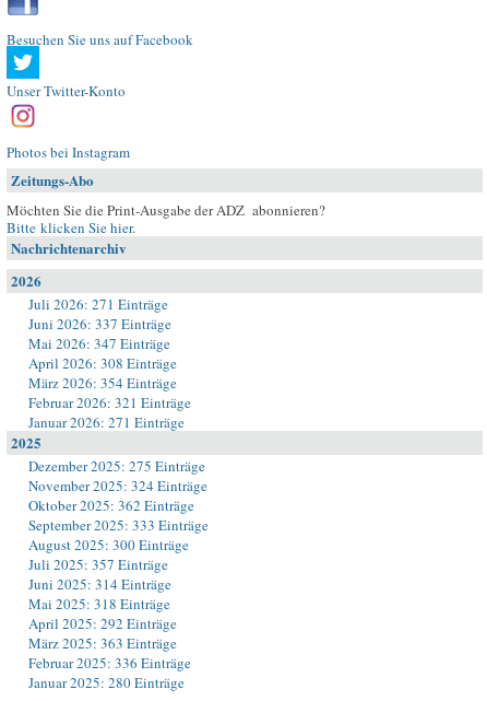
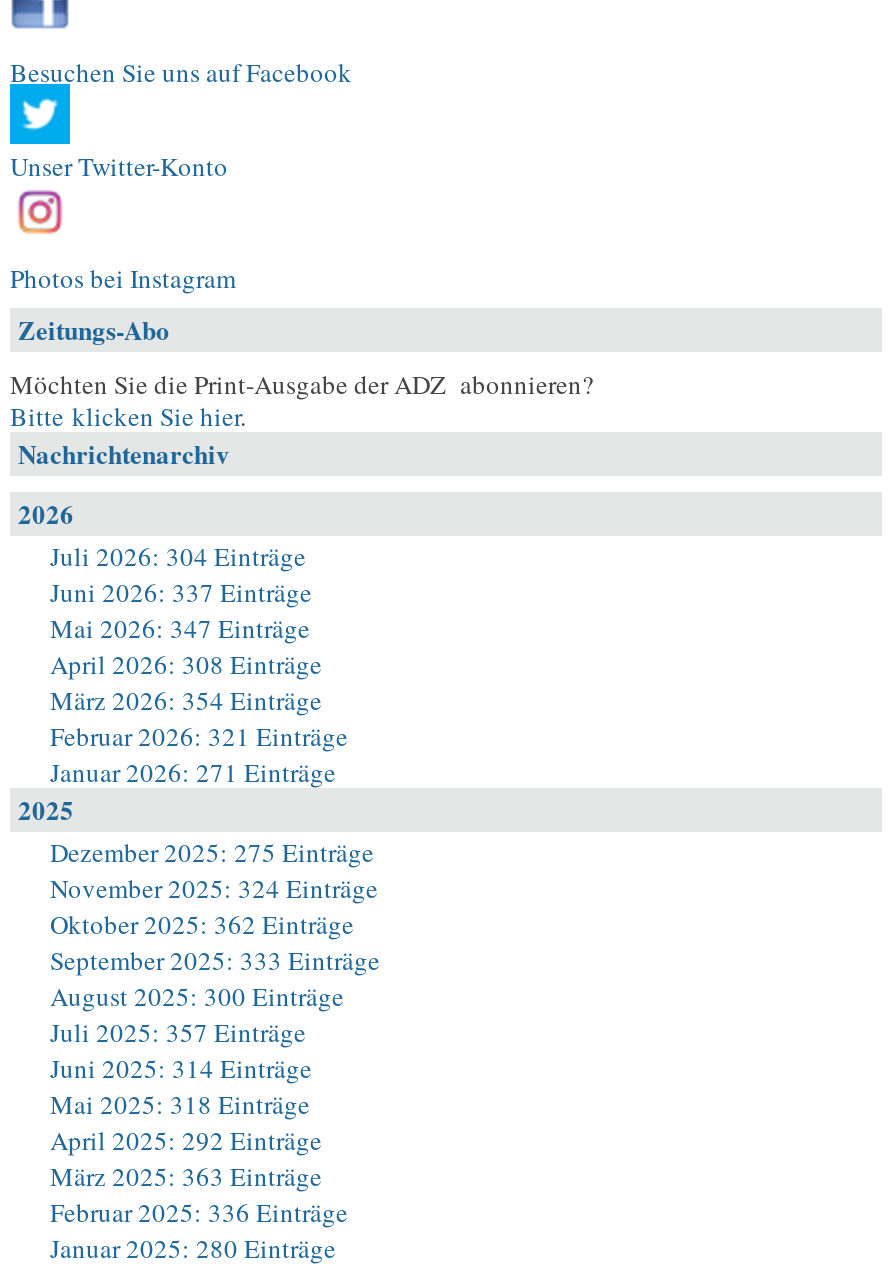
- Juli 2026: 271 Einträge
+ Juli 2026: 304 Einträge
